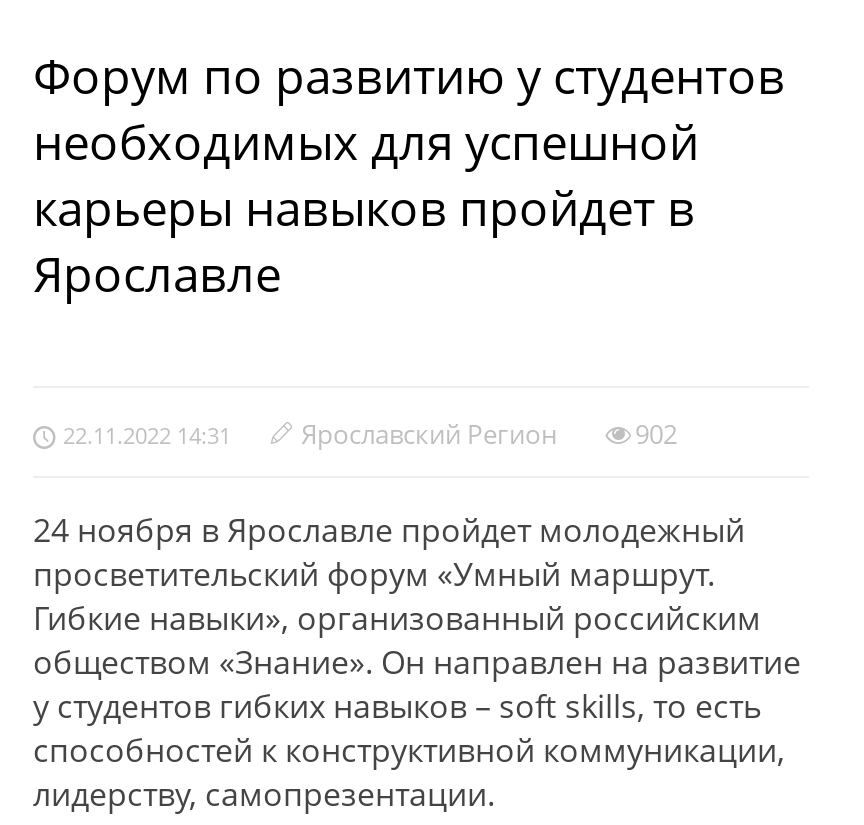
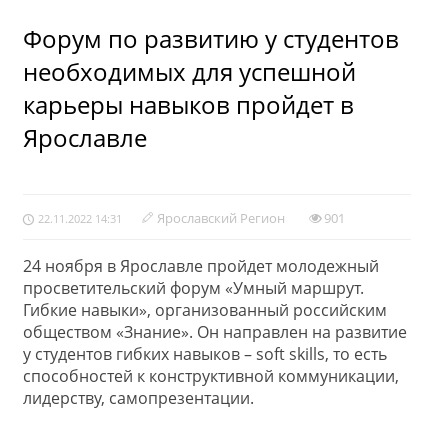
- 902
+ 901
